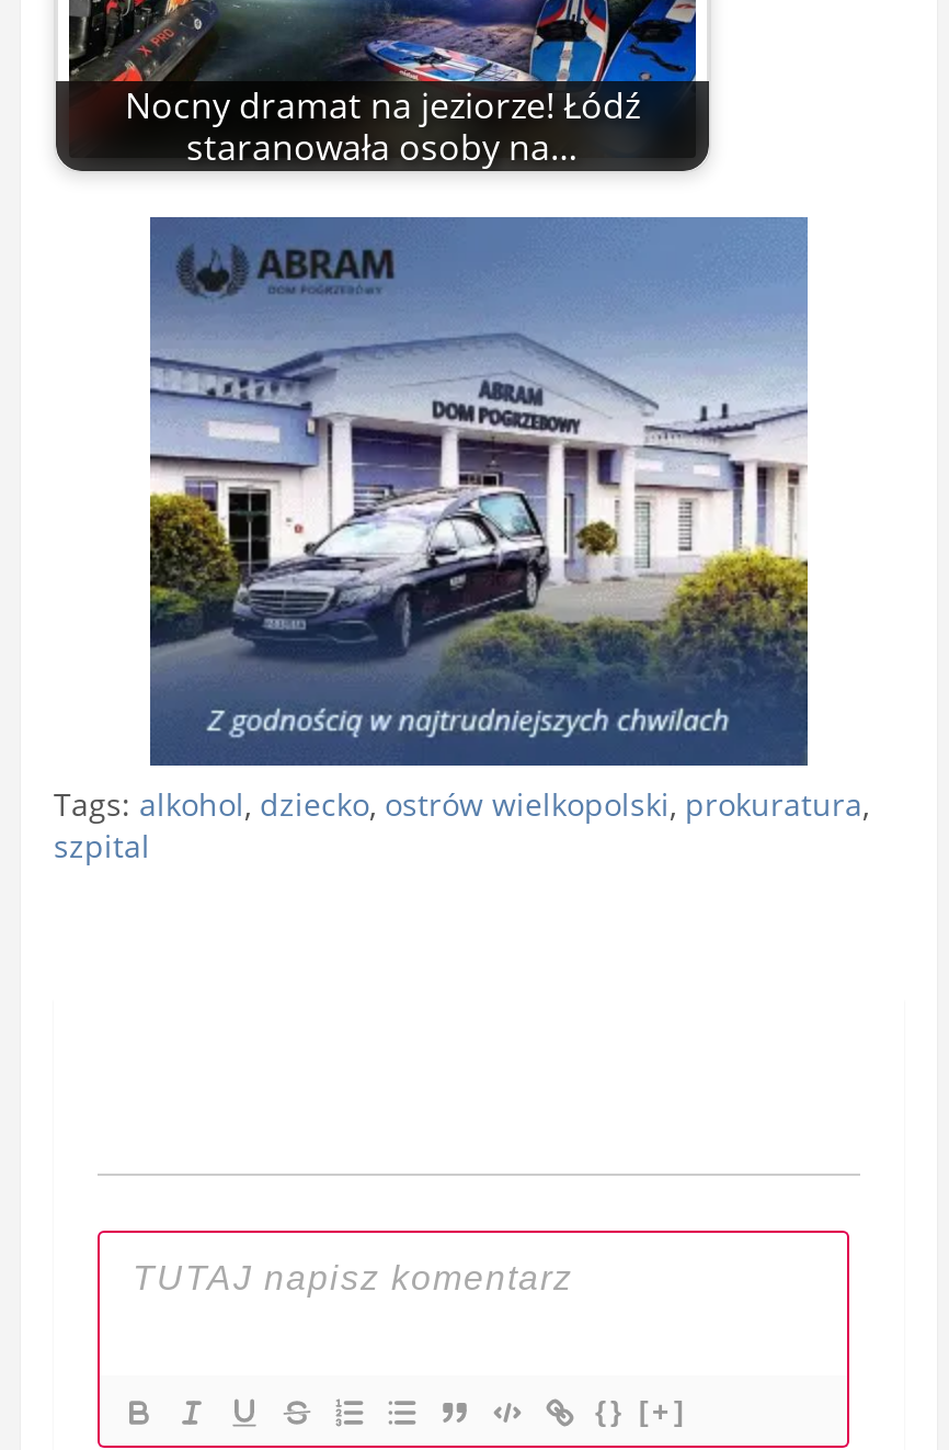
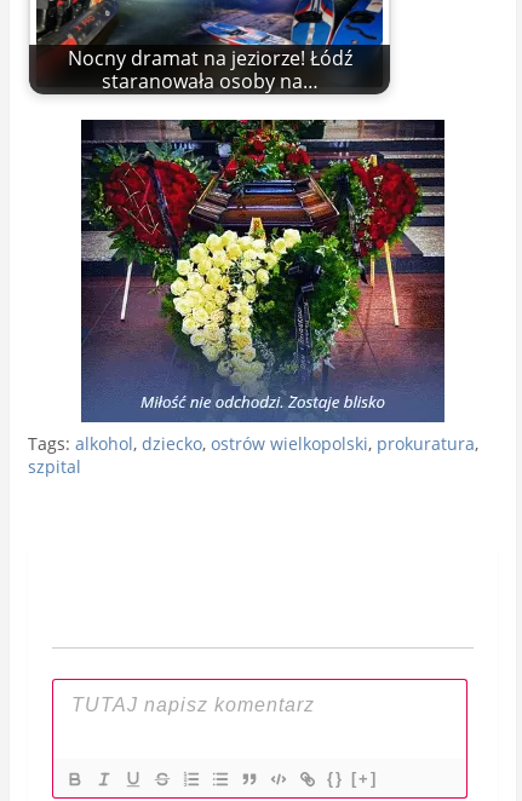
- [image]
+ [image]
